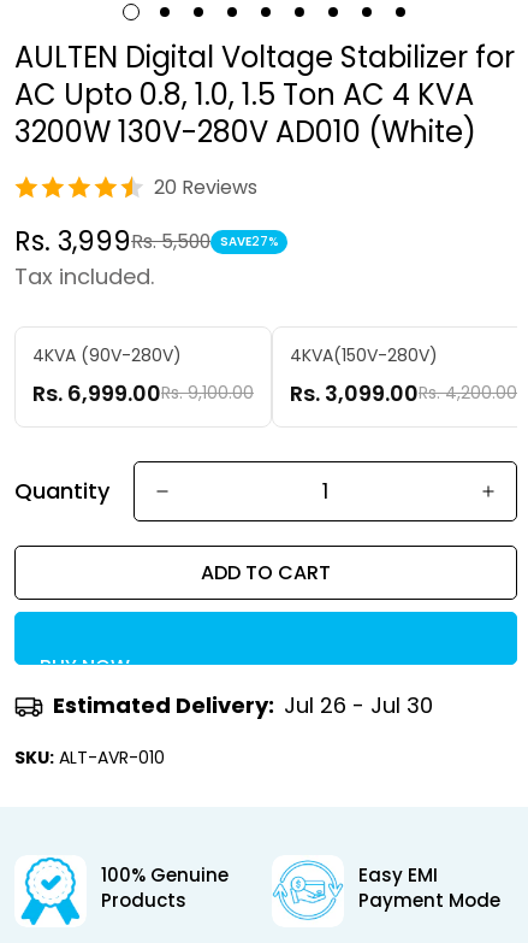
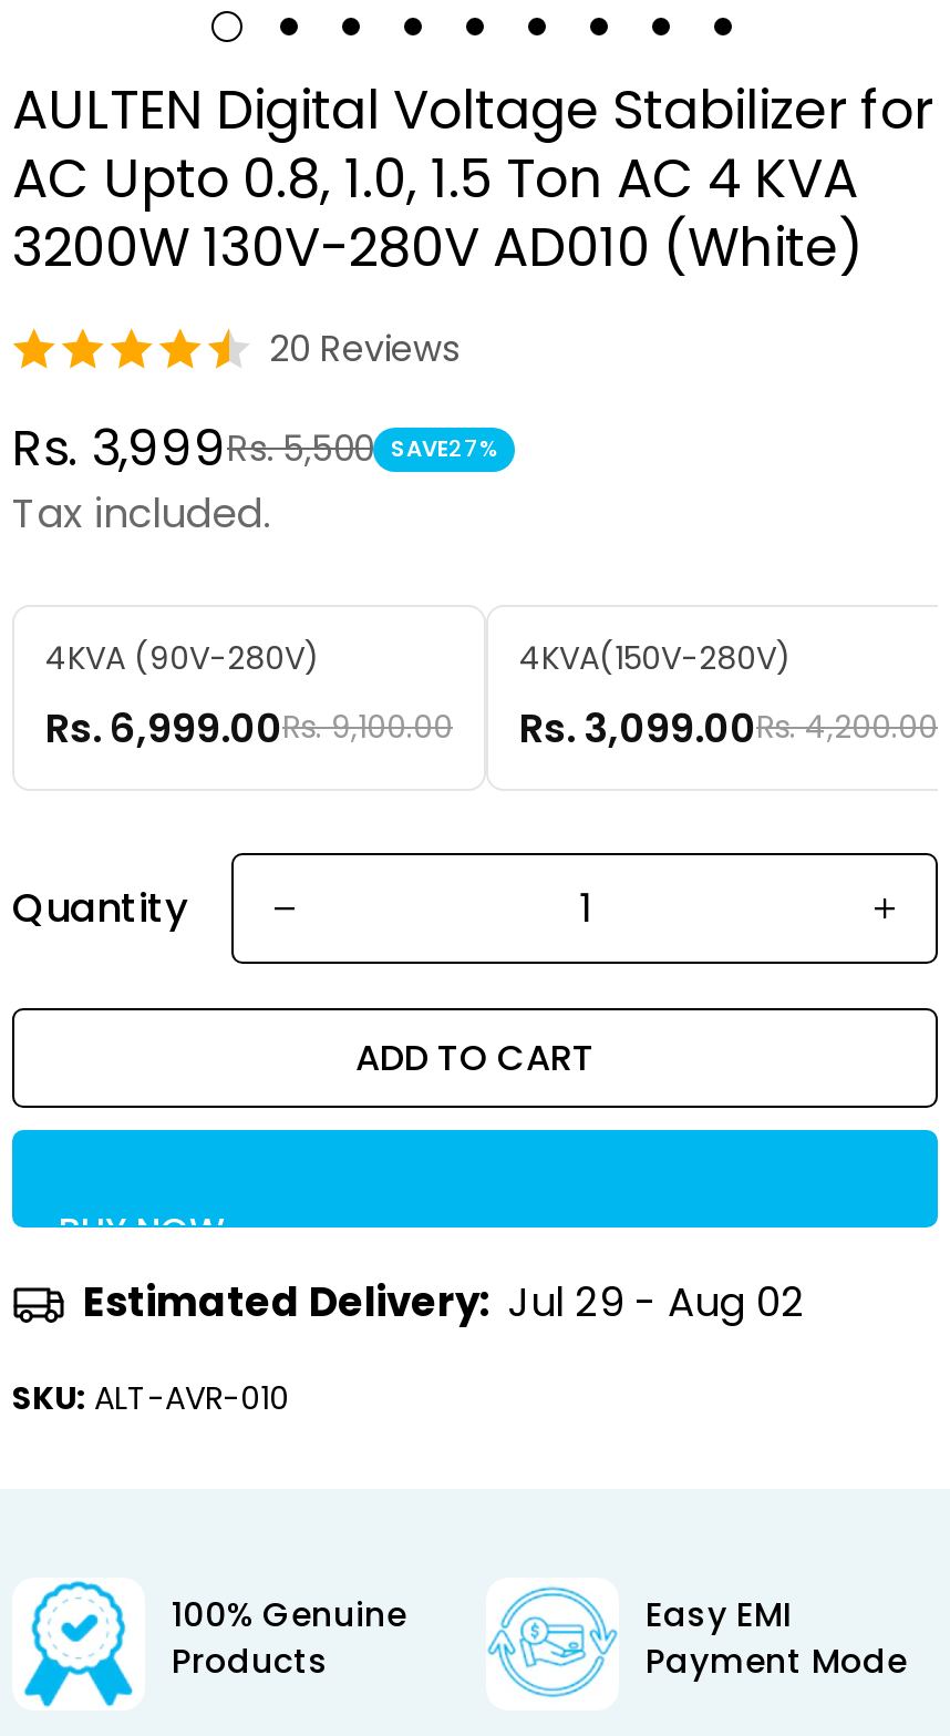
- Estimated Delivery: Jul 26 - Jul 30
+ Estimated Delivery: Jul 29 - Aug 02
